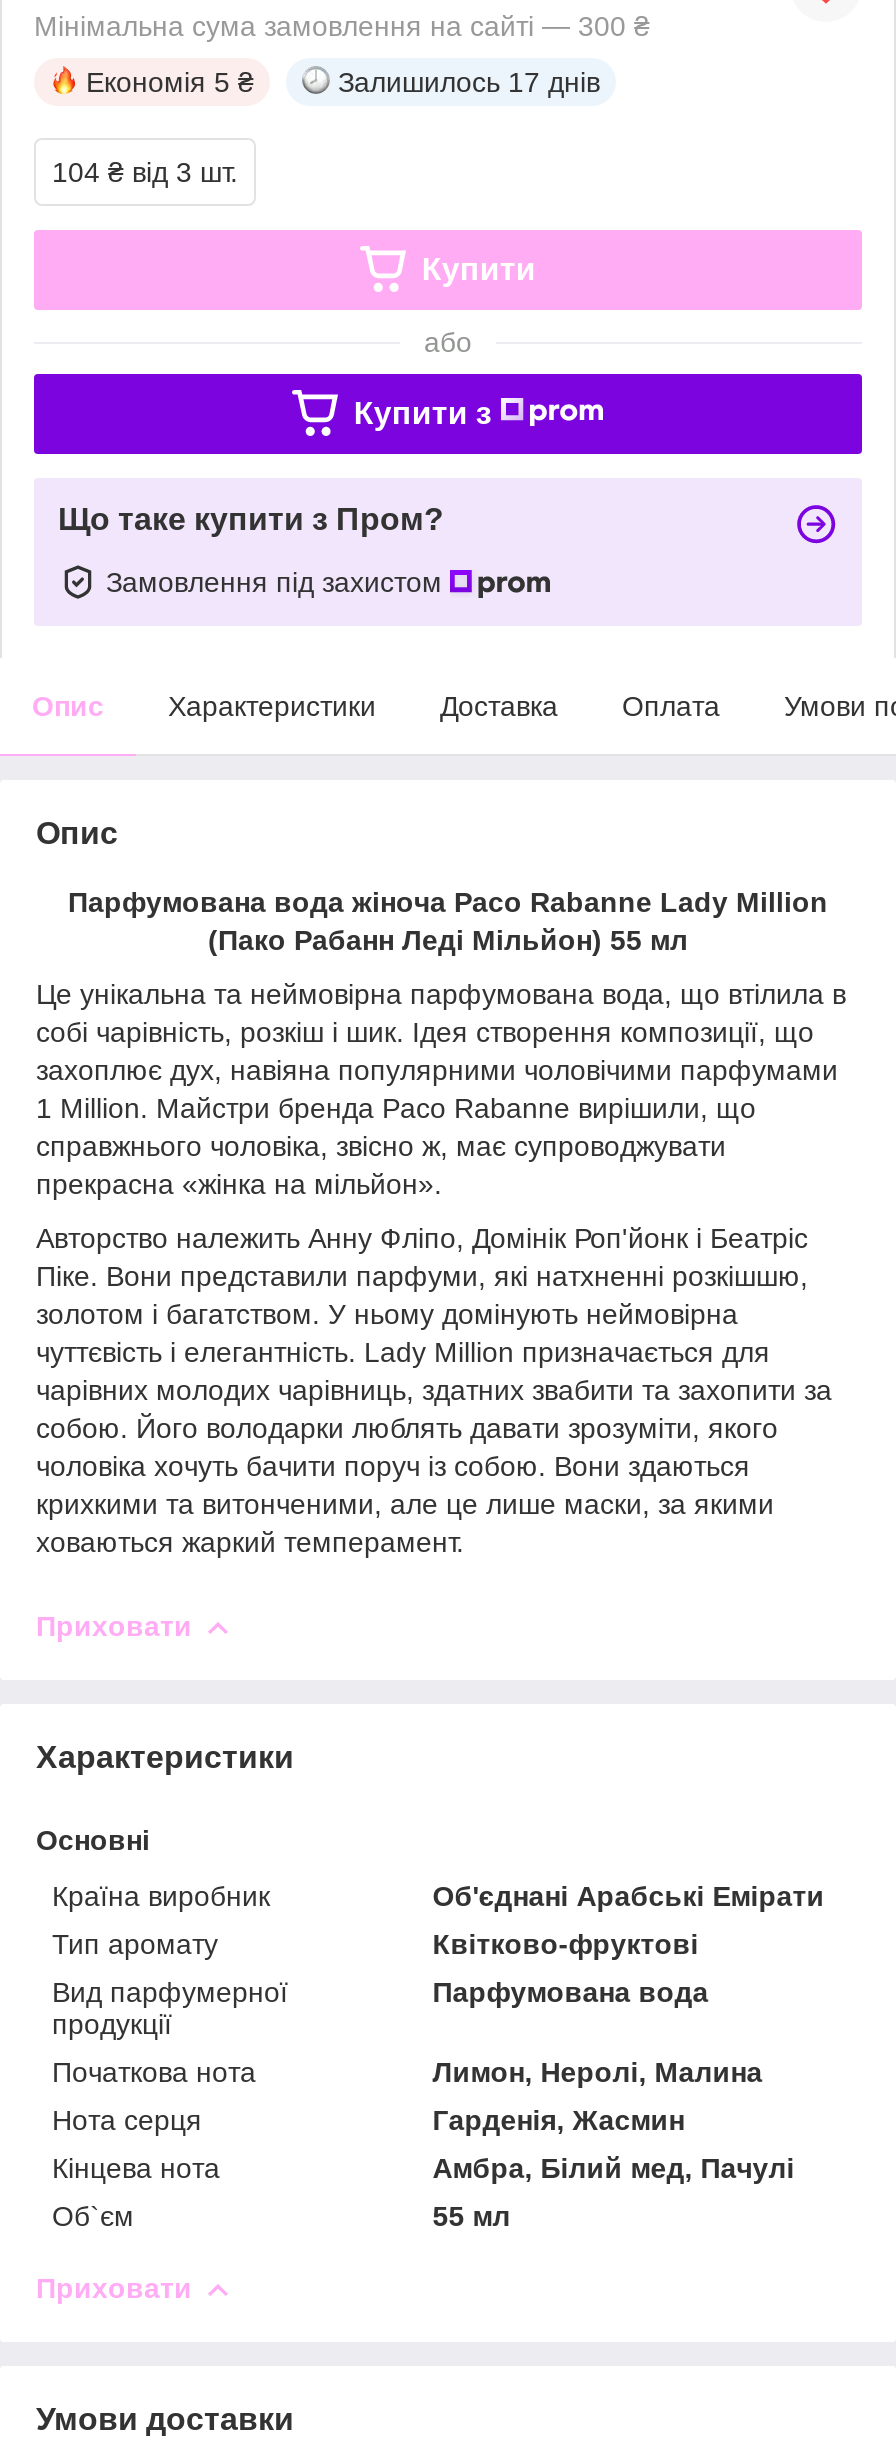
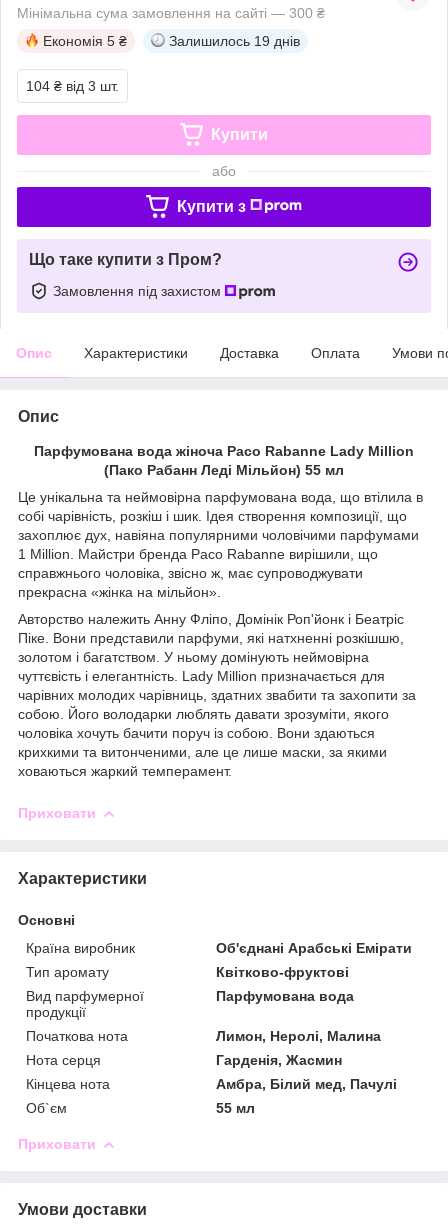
- Залишилось 17 днів
+ Залишилось 19 днів
